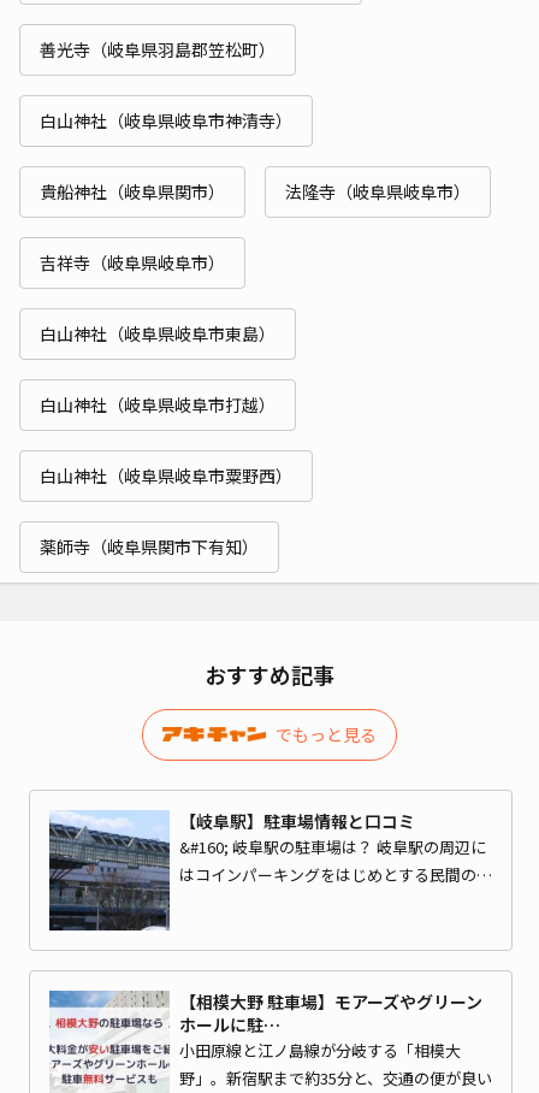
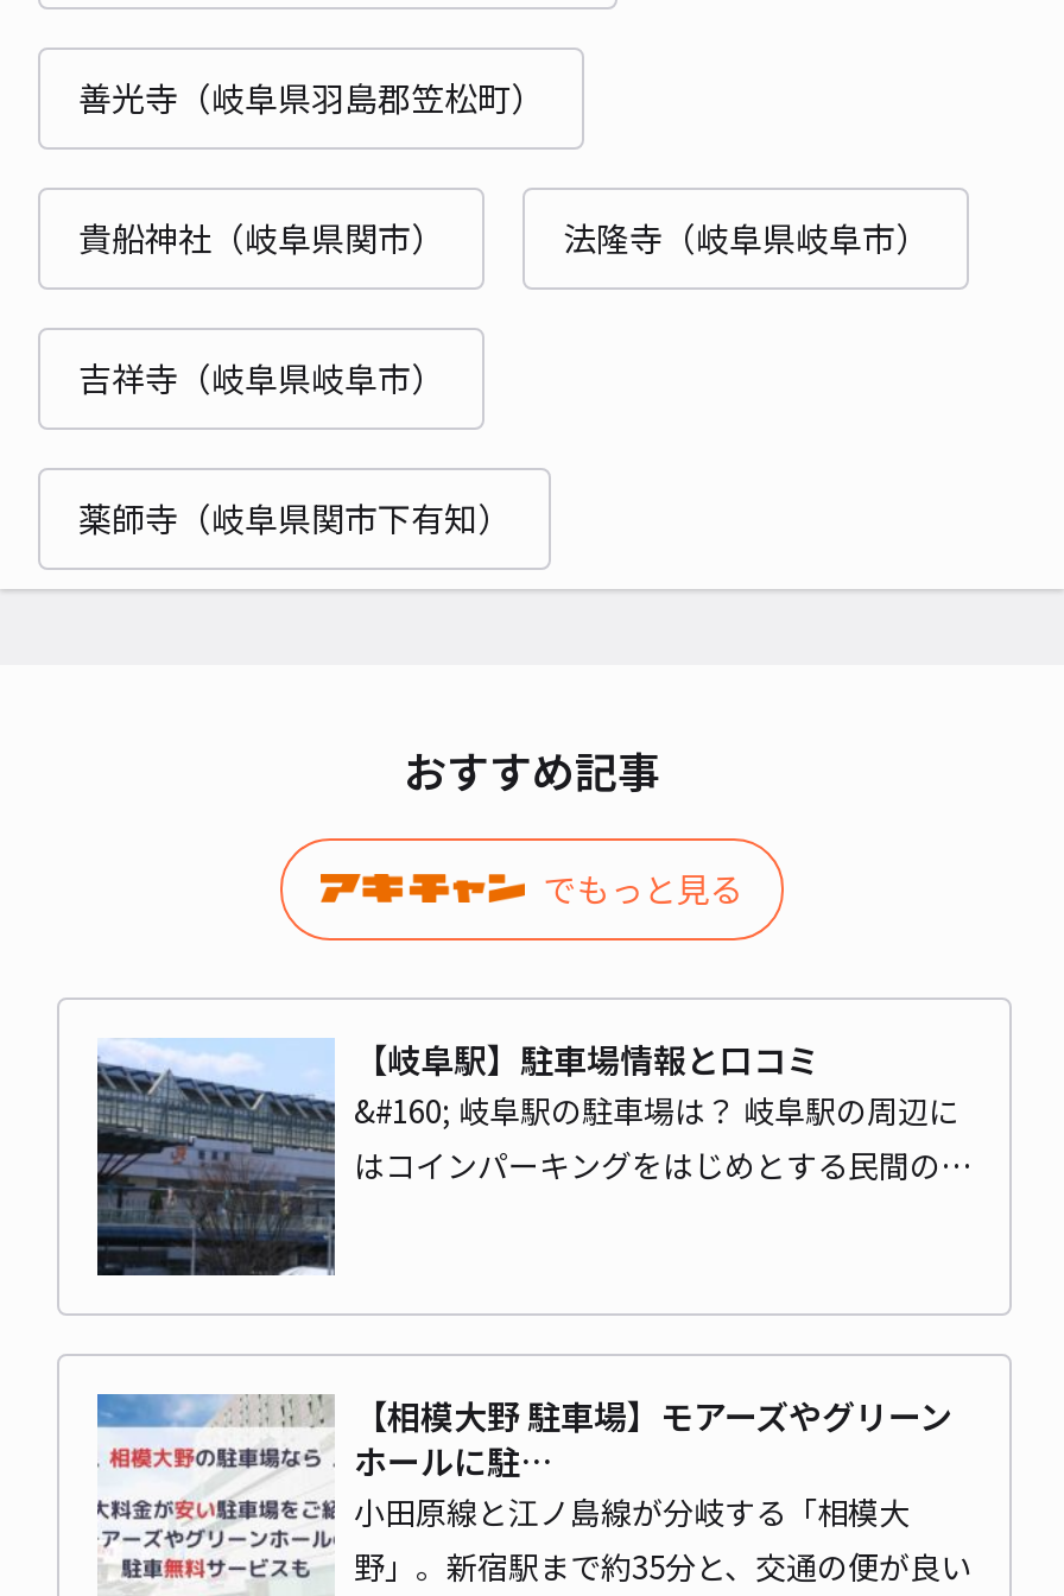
- 白山神社（岐阜県岐阜市神清寺）

- 白山神社（岐阜県岐阜市東島）
- 白山神社（岐阜県岐阜市打越）
- 白山神社（岐阜県岐阜市粟野西）
